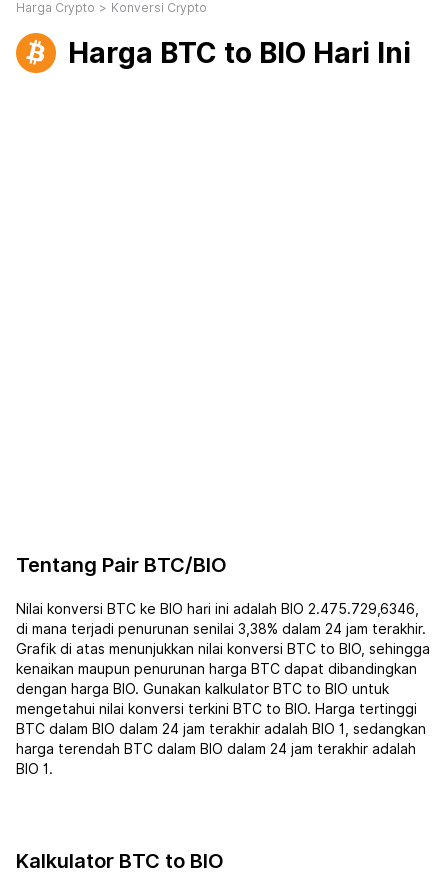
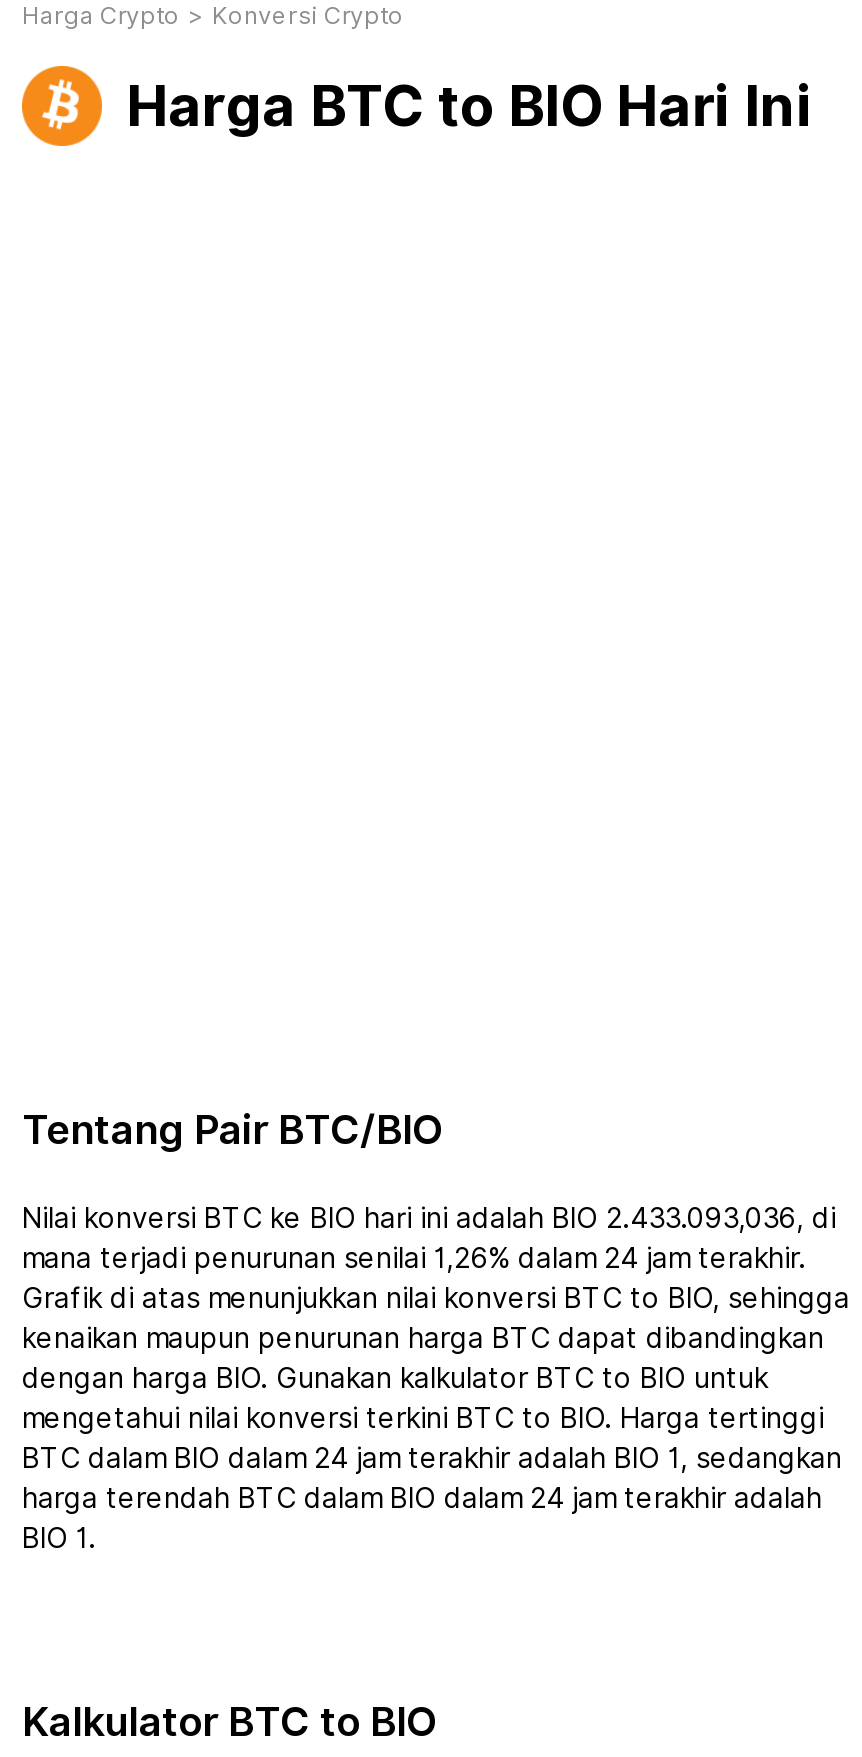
- Nilai konversi BTC ke BIO hari ini adalah BIO 2.475.729,6346,
- di mana terjadi penurunan senilai 3,38% dalam 24 jam terakhir.
+ Nilai konversi BTC ke BIO hari ini adalah BIO 2.433.093,036, di
+ mana terjadi penurunan senilai 1,26% dalam 24 jam terakhir.
